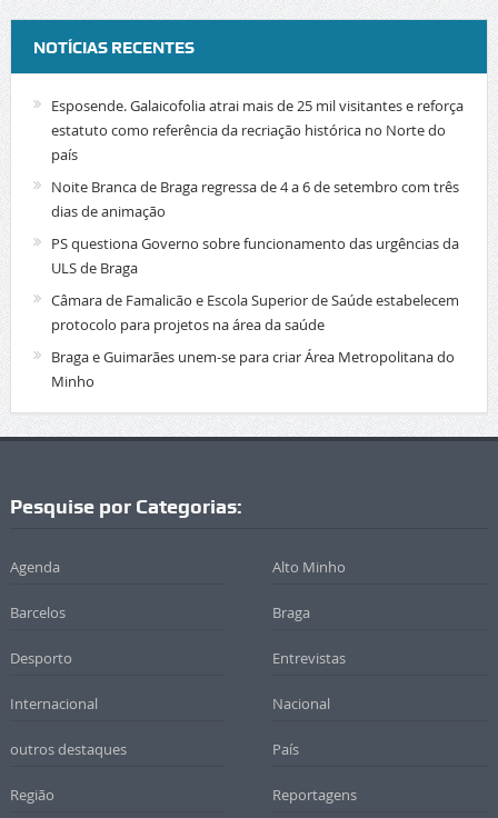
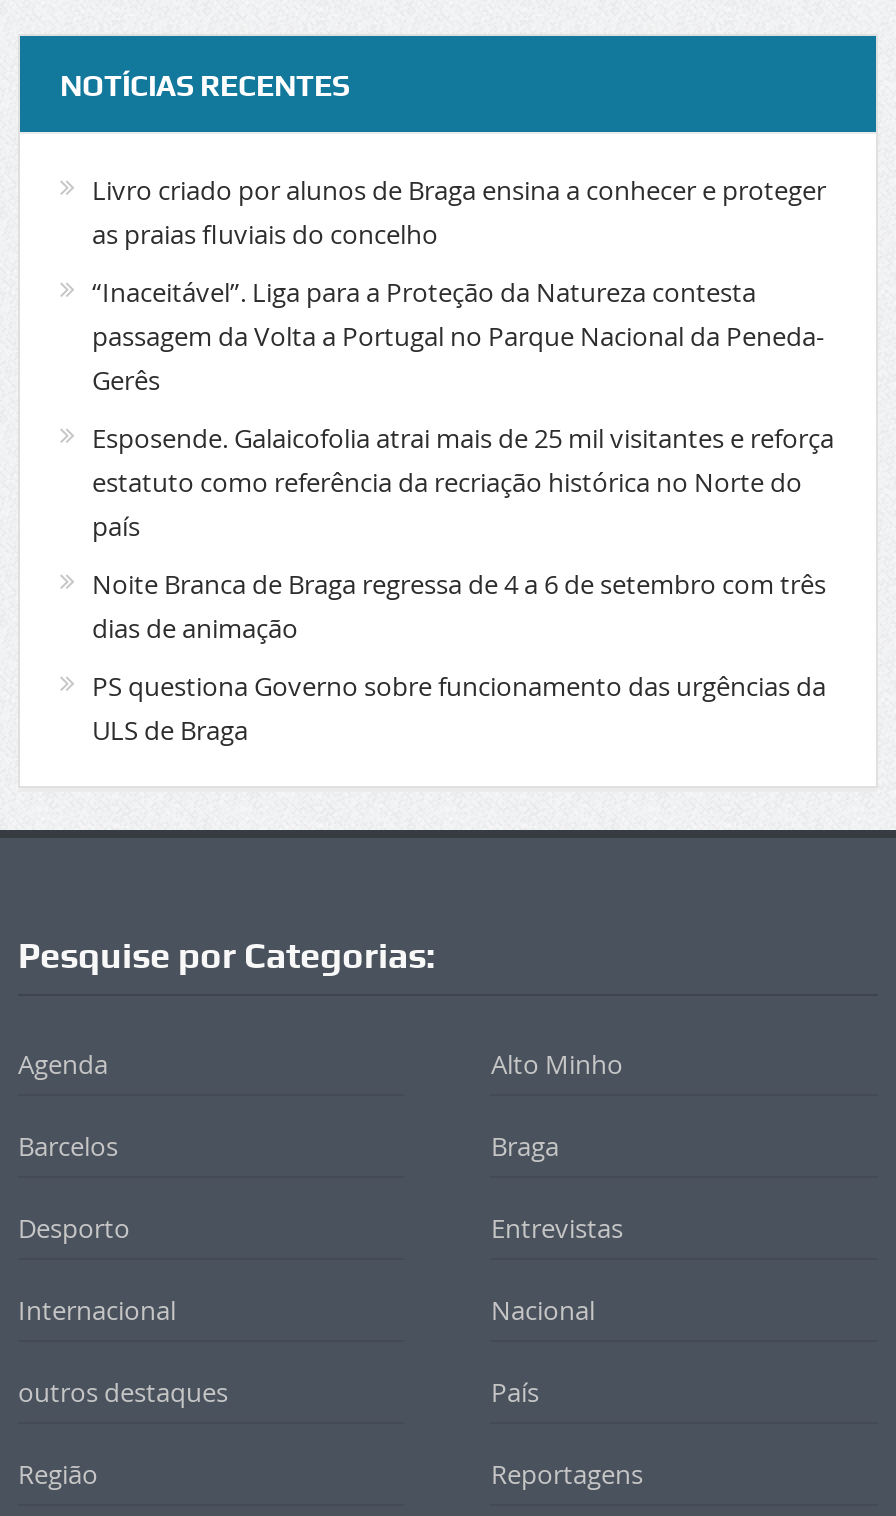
+ Livro criado por alunos de Braga ensina a conhecer e proteger
+ as praias fluviais do concelho
+ “Inaceitável”. Liga para a Proteção da Natureza contesta
+ passagem da Volta a Portugal no Parque Nacional da Peneda-
+ Gerês

moved down: Esposende. Galaicofolia atrai mais de 25 mil visitantes e reforça | estatuto como referência da recriação histórica no Norte do | país | Noite Branca de Braga regressa de 4 a 6 de setembro com três | dias de animação | PS questiona Governo sobre funcionamento das urgências da | ULS de Braga

- Câmara de Famalicão e Escola Superior de Saúde estabelecem
- protocolo para projetos na área da saúde
- Braga e Guimarães unem-se para criar Área Metropolitana do
- Minho
